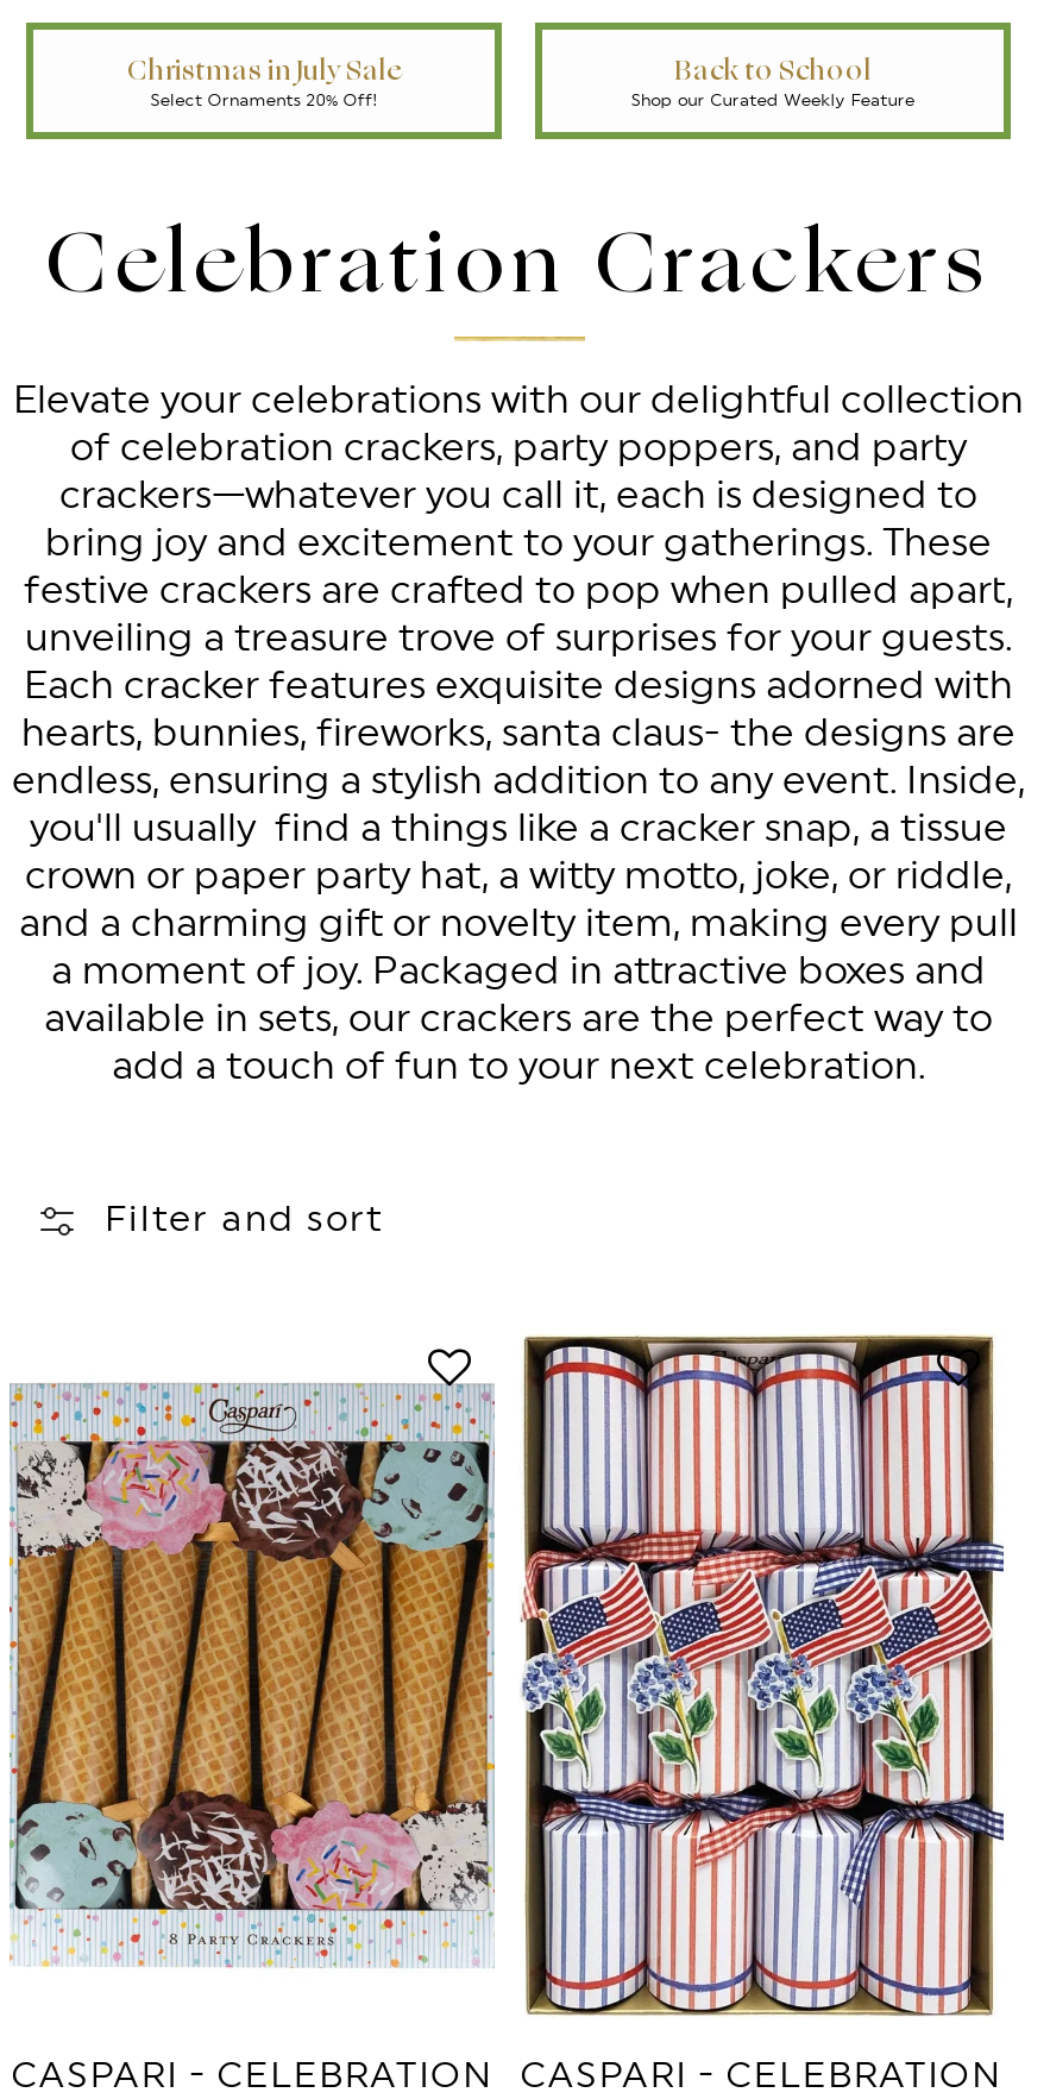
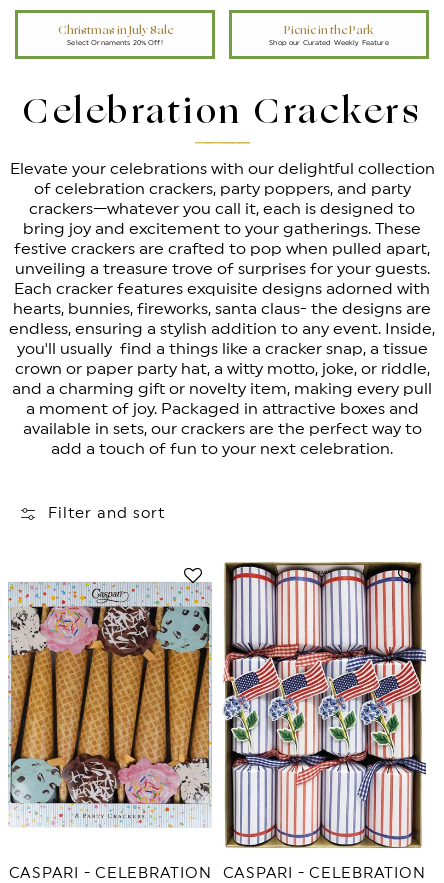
- Back to School
+ Picnic in the Park
